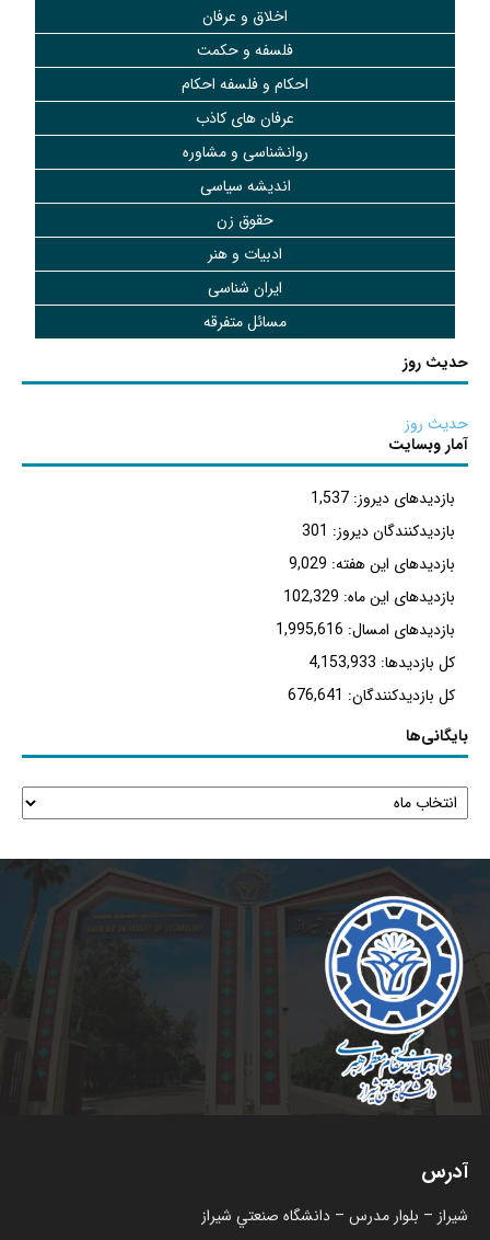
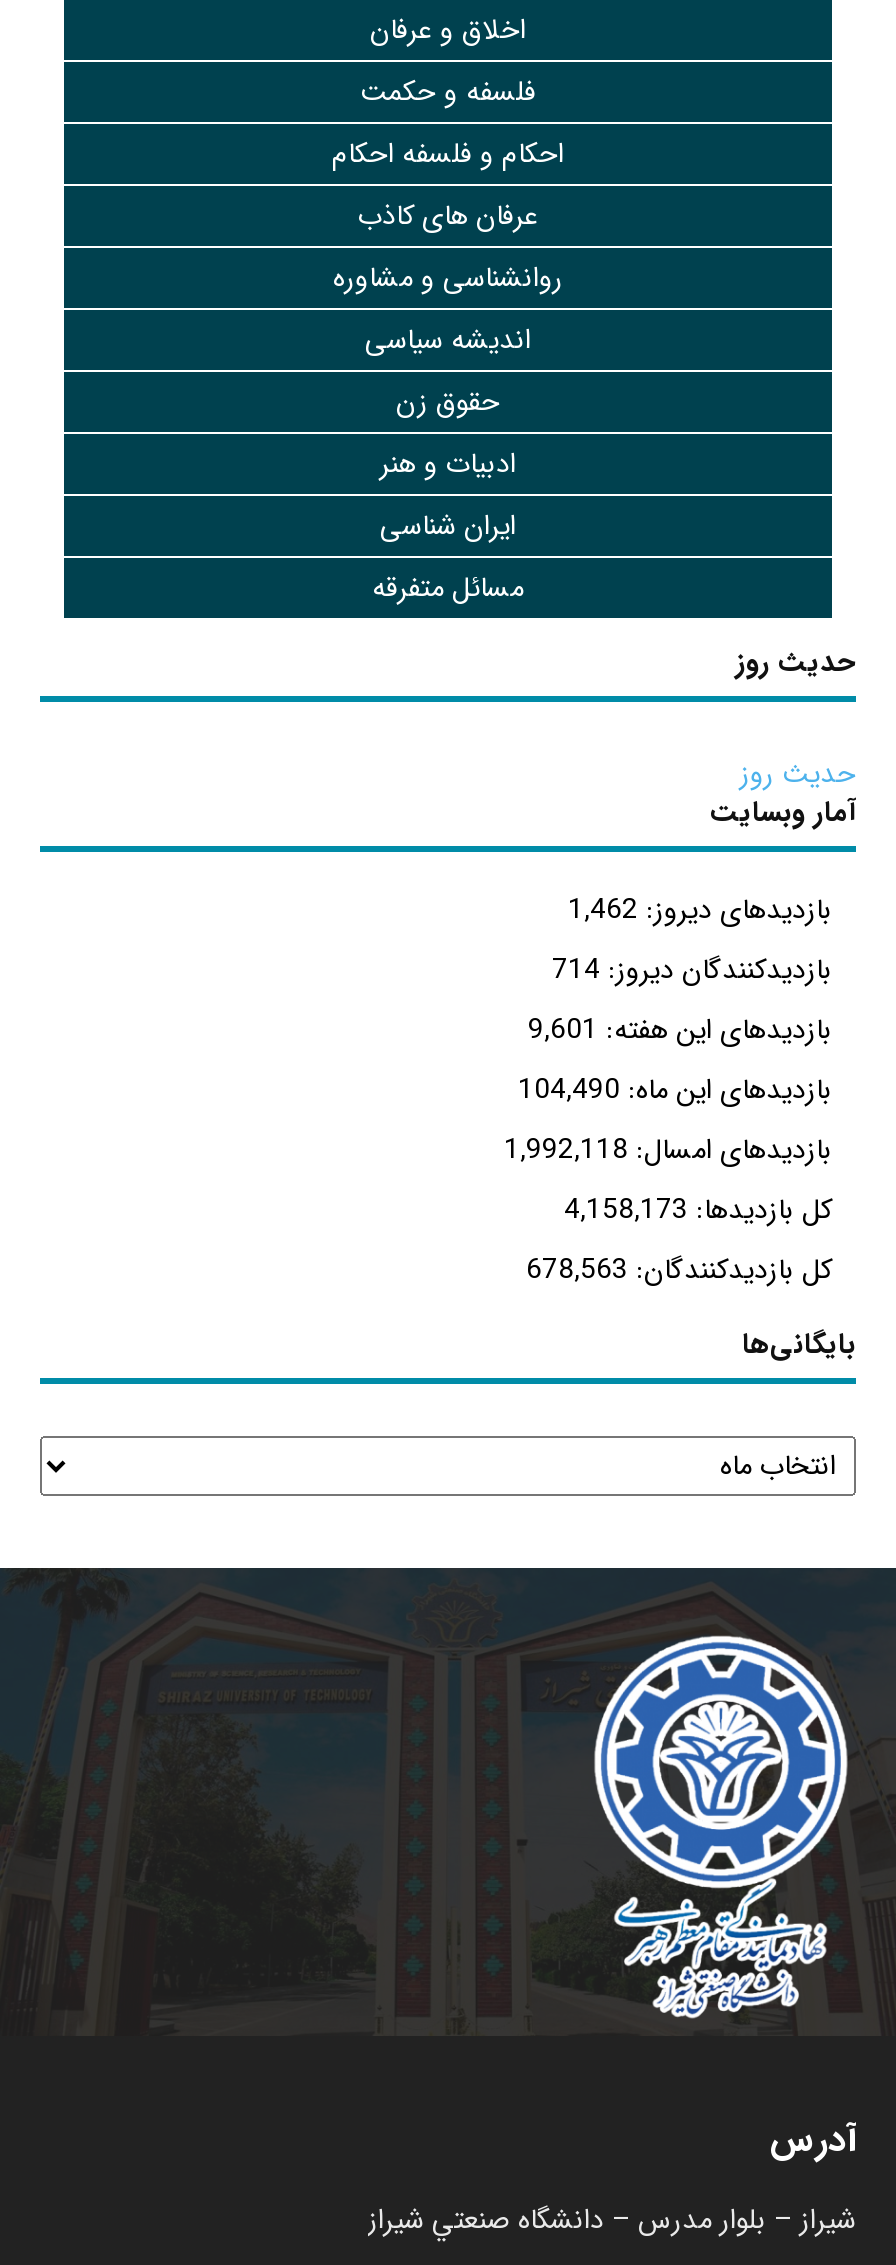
- بازدیدهای دیروز: 1,537
+ بازدیدهای دیروز: 1,462

- بازدیدکنندگان دیروز: 301
+ بازدیدکنندگان دیروز: 714

- بازدیدهای این هفته: 9,029
+ بازدیدهای این هفته: 9,601

- بازدیدهای این ماه: 102,329
+ بازدیدهای این ماه: 104,490

- بازدیدهای امسال: 1,995,616
+ بازدیدهای امسال: 1,992,118

- کل بازدیدها: 4,153,933
+ کل بازدیدها: 4,158,173

- کل بازدیدکنند‌گان: 676,641
+ کل بازدیدکنند‌گان: 678,563
